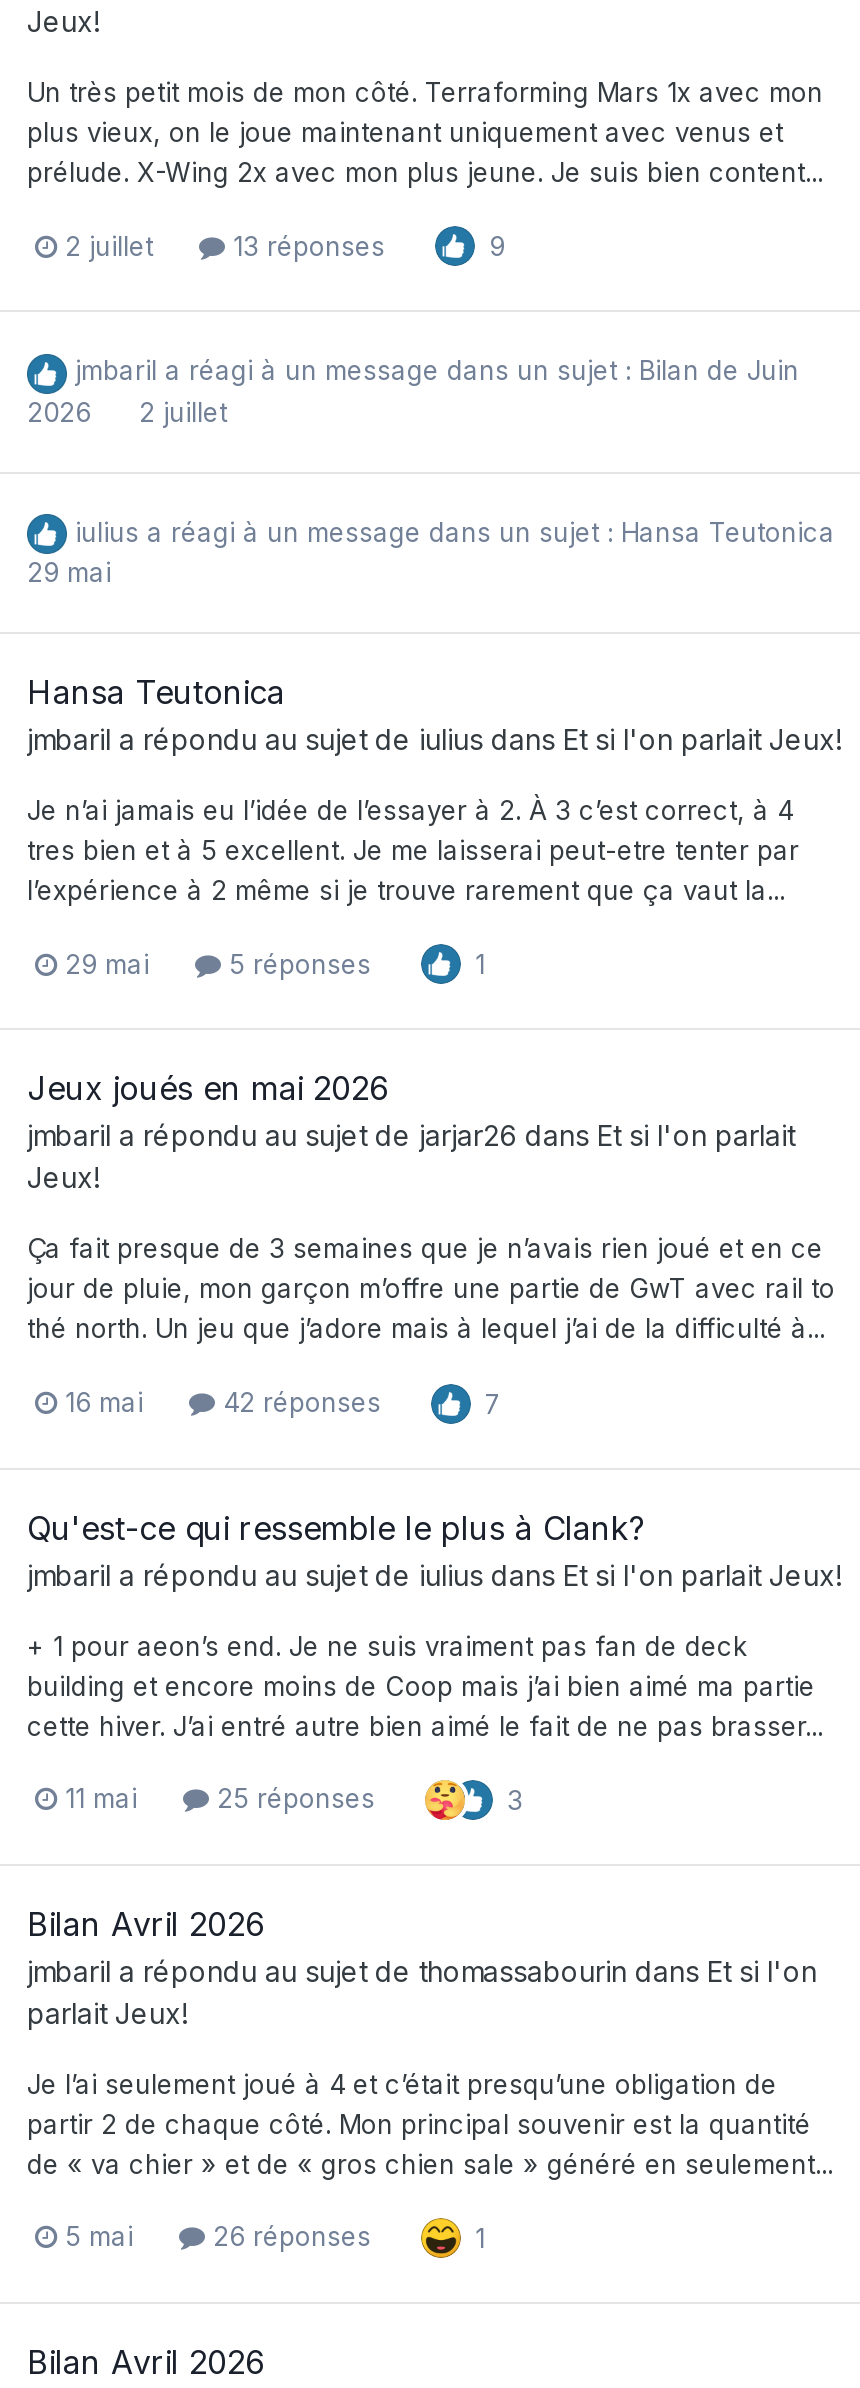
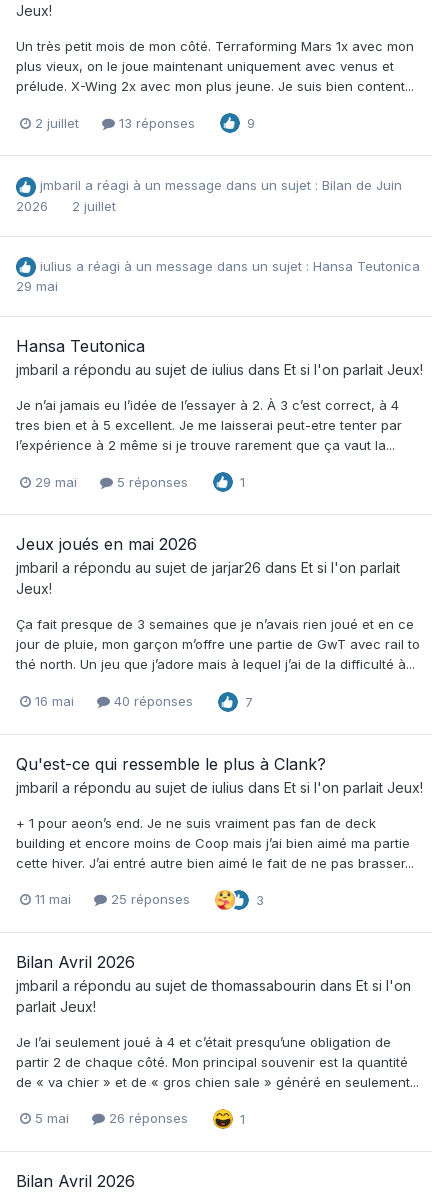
- 42 réponses
+ 40 réponses
